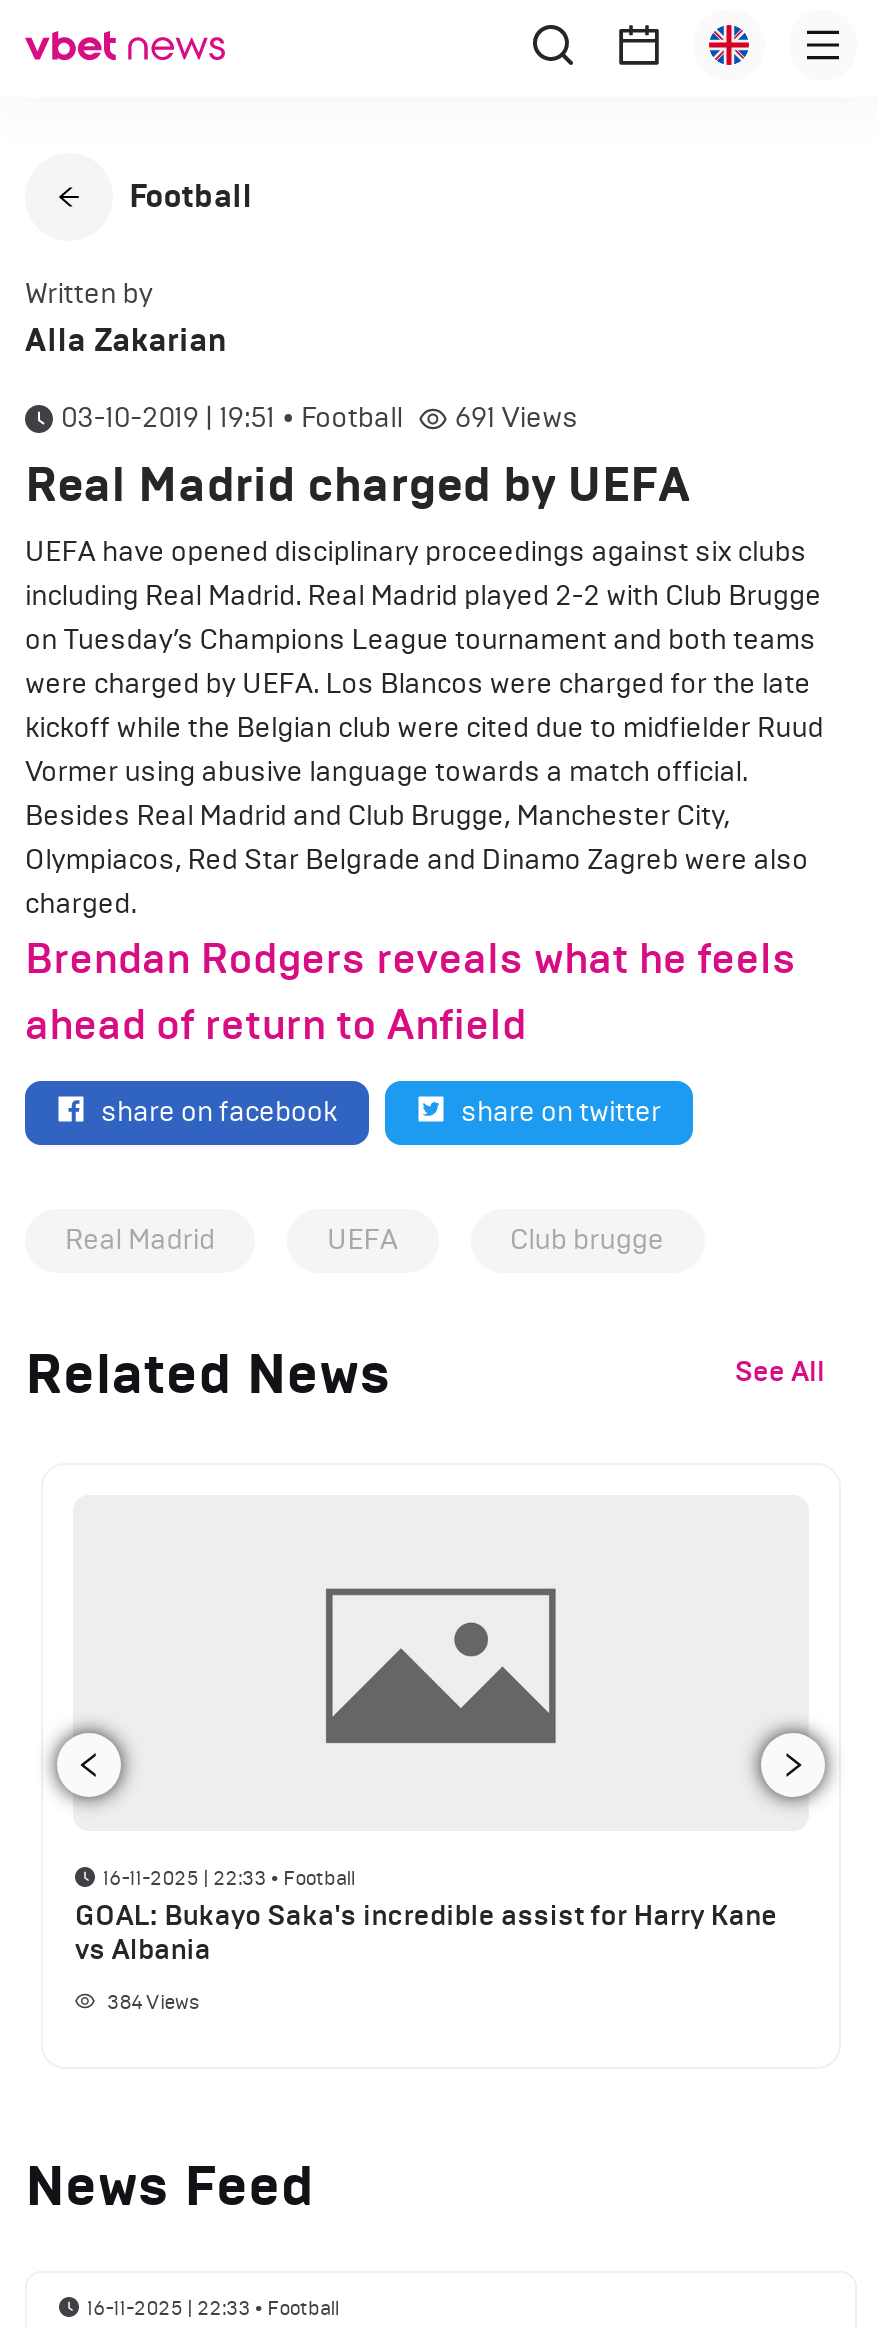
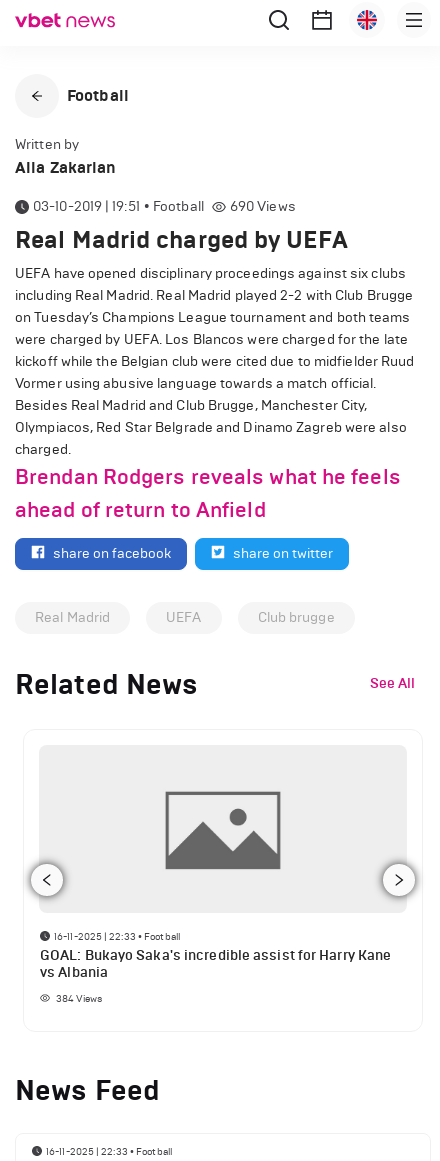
- 691 Views
+ 690 Views
